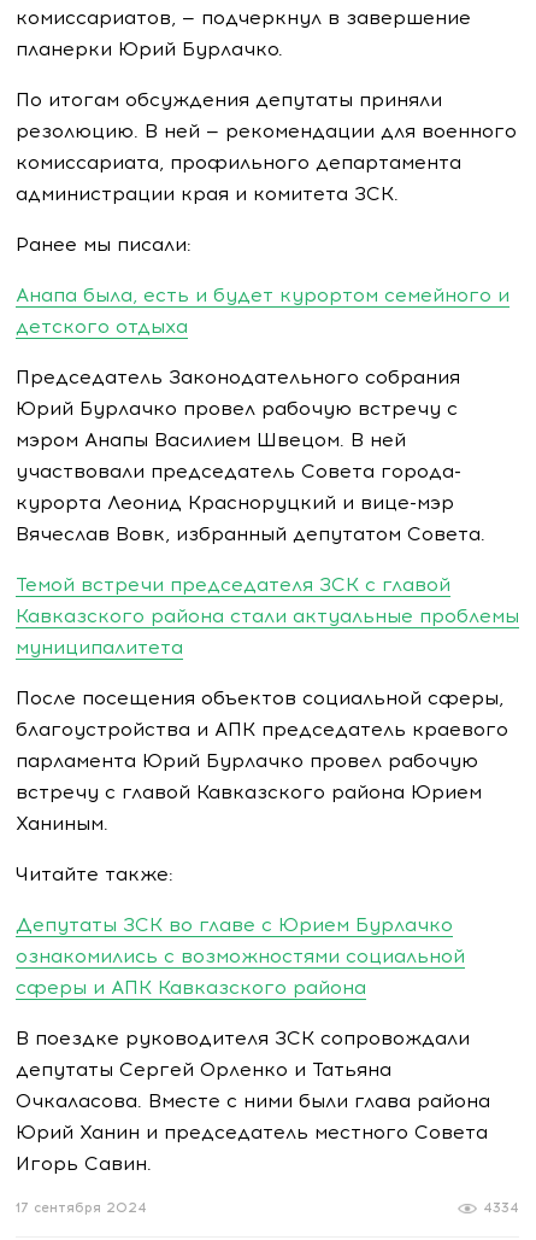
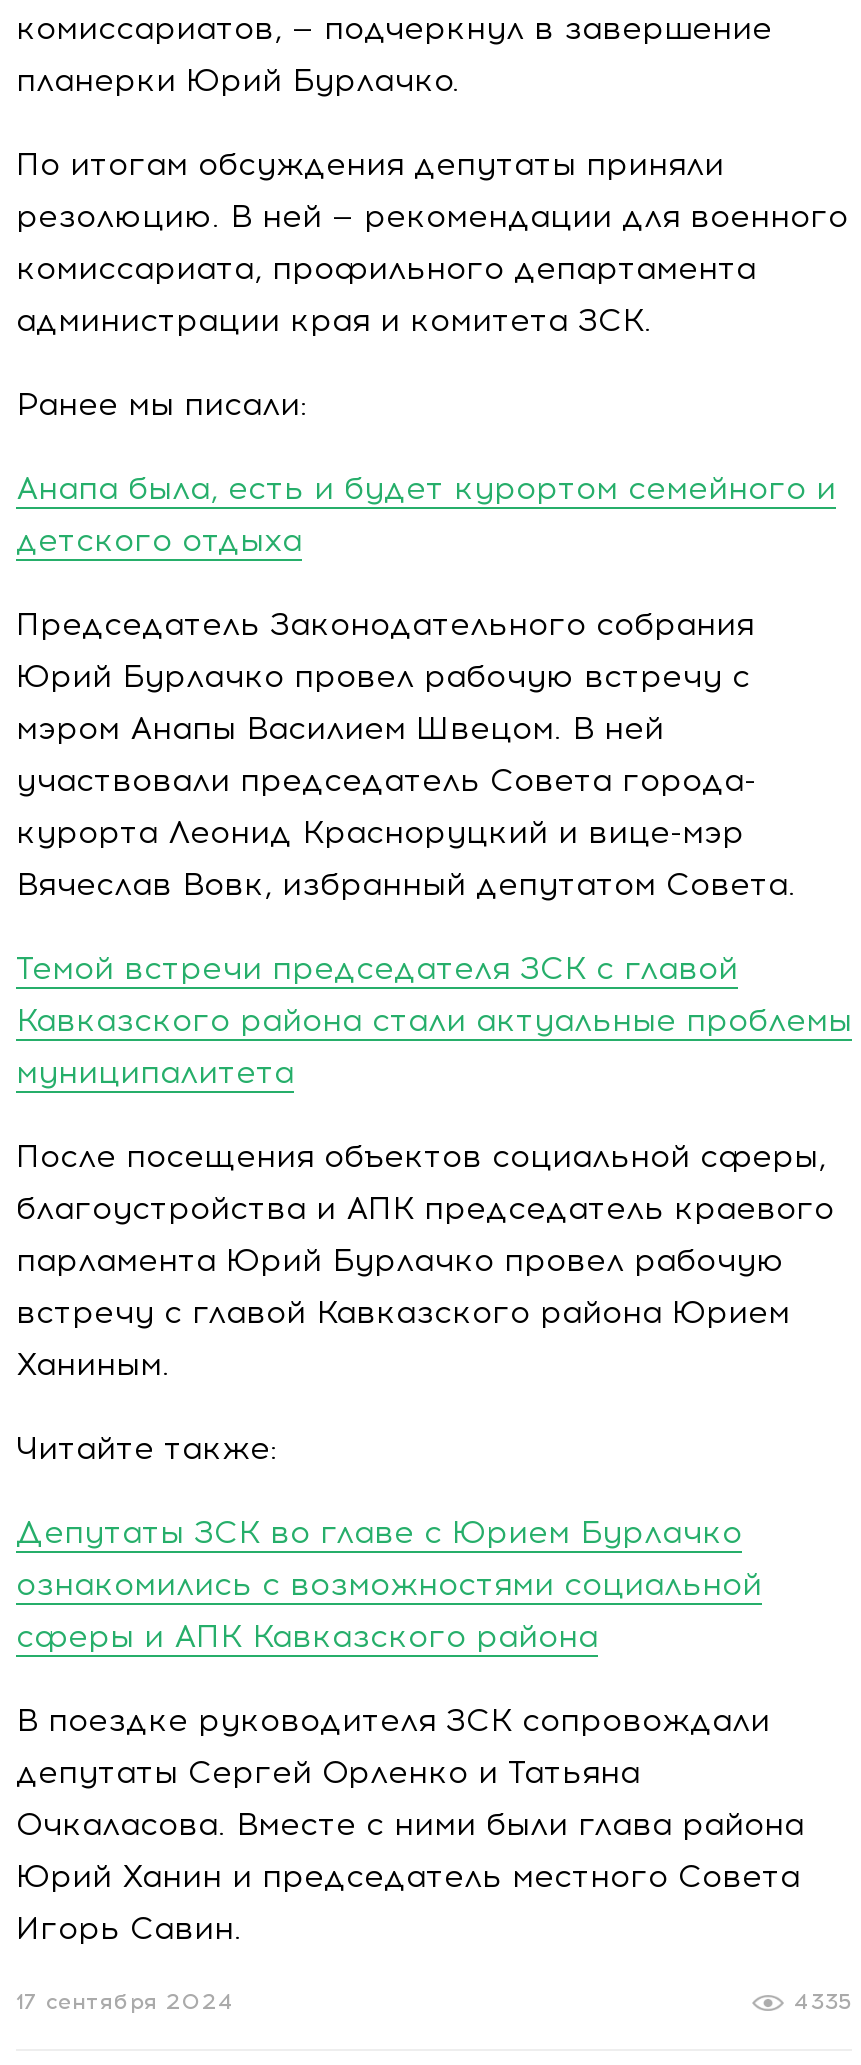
- 4334
+ 4335
